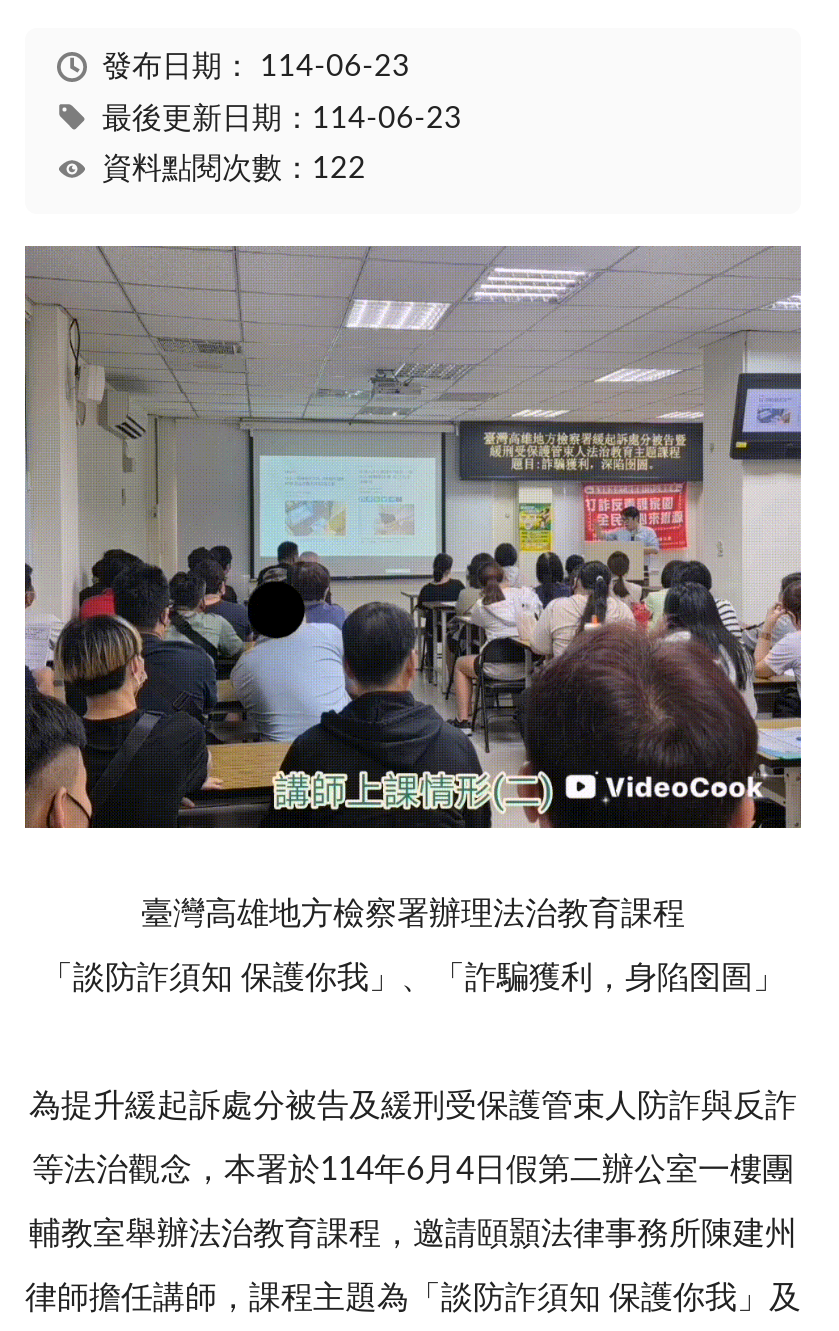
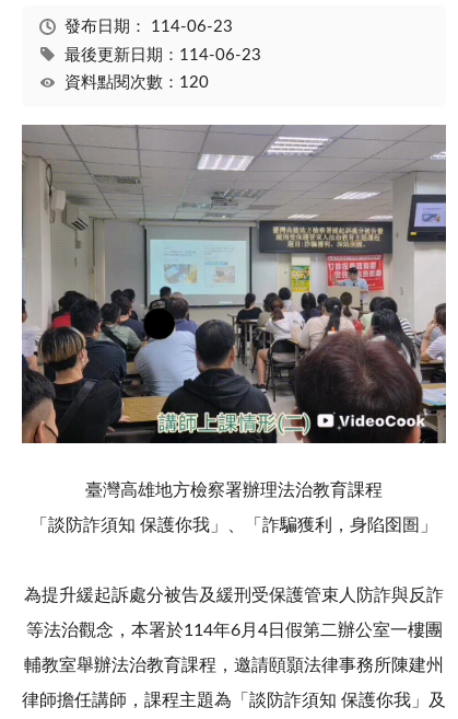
- 資料點閱次數：122
+ 資料點閱次數：120
